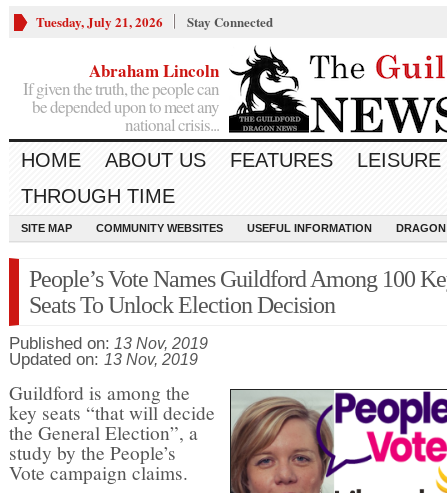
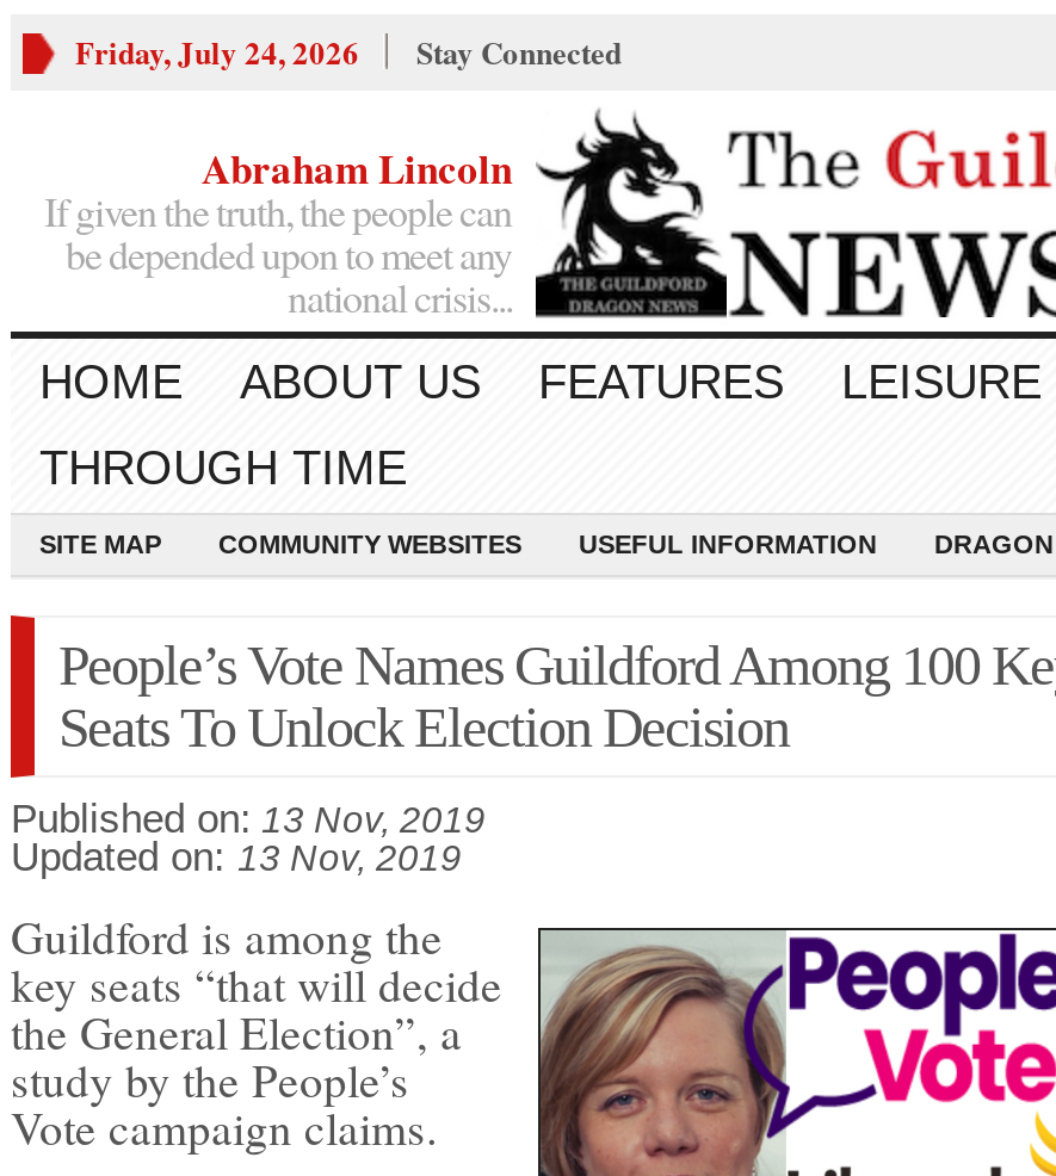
- Tuesday, July 21, 2026 Stay Connected
+ Friday, July 24, 2026 Stay Connected
